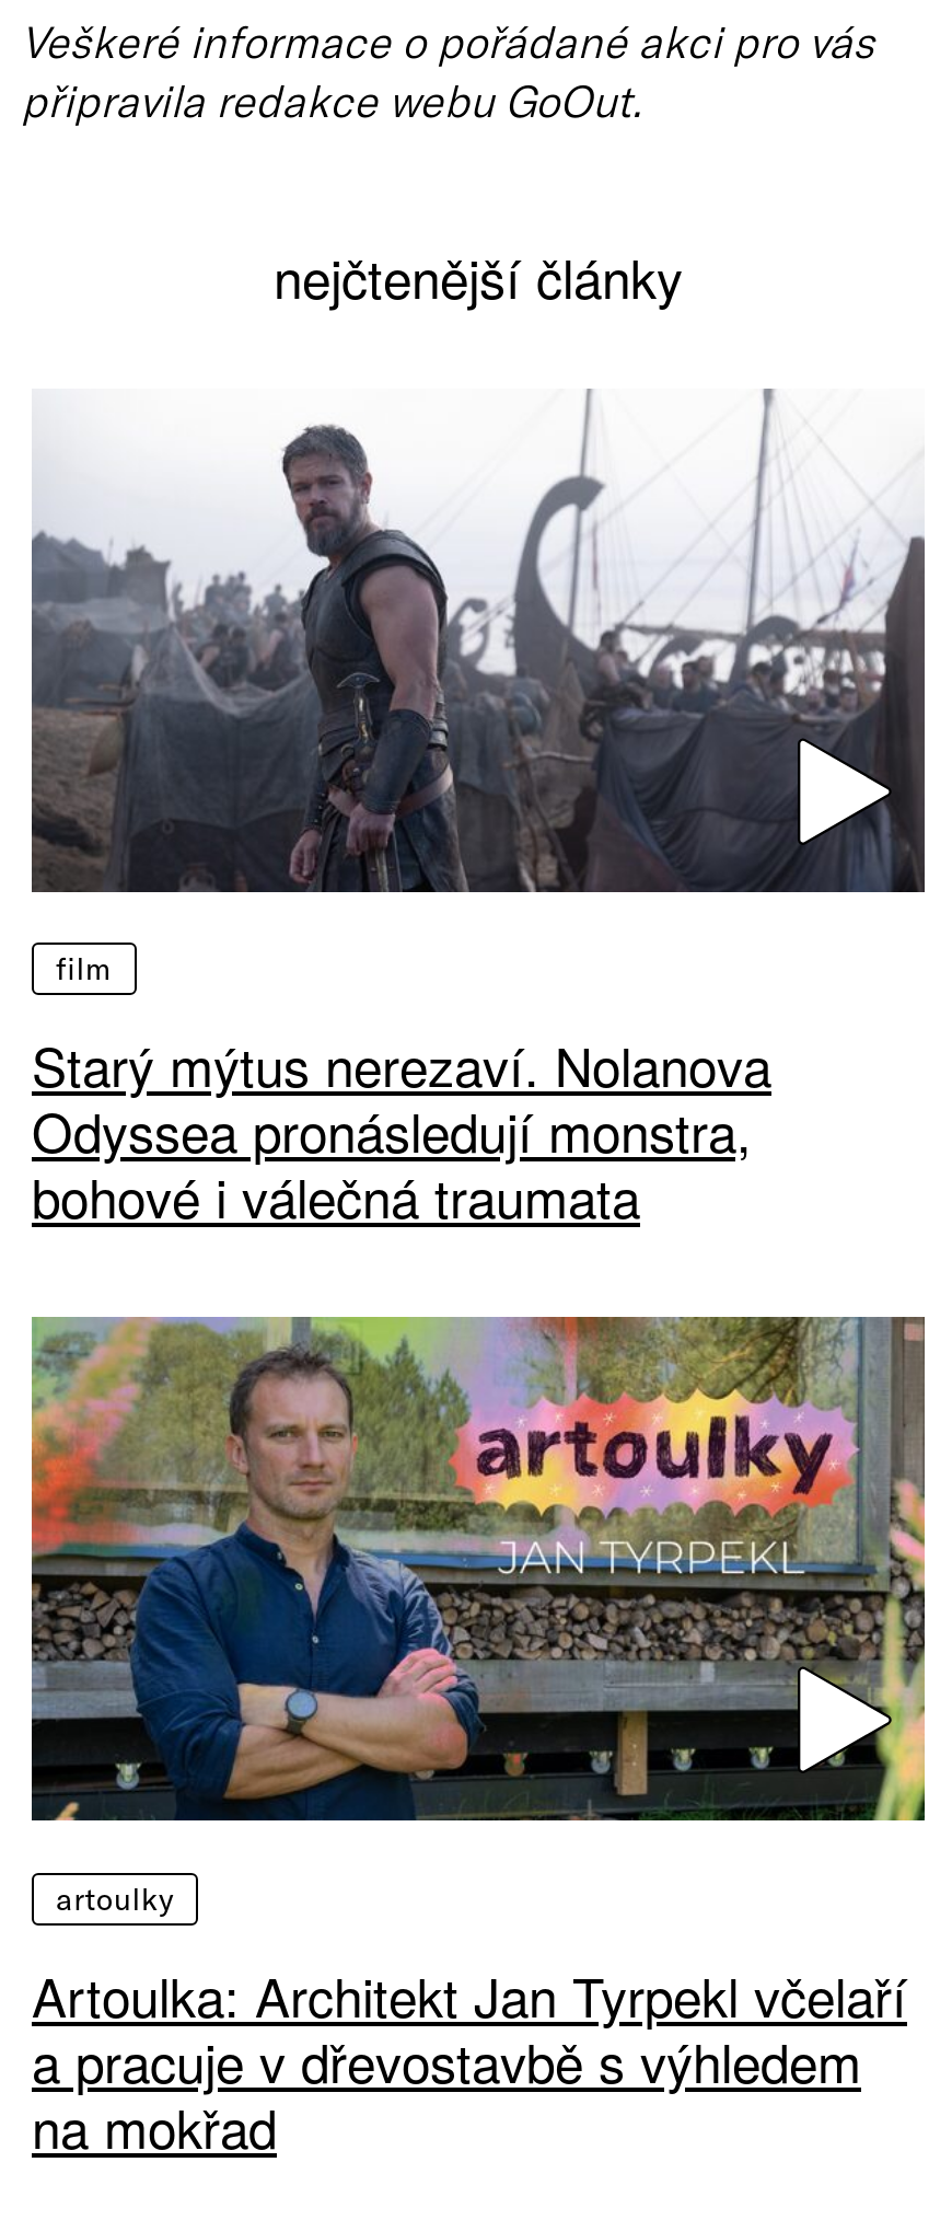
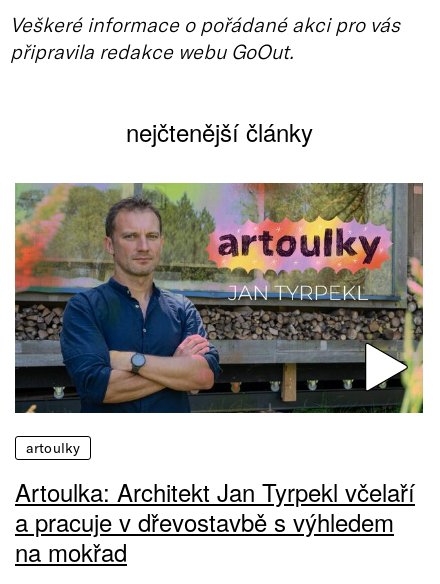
- [image]
- film
- Starý mýtus nerezaví. Nolanova
- Odyssea pronásledují monstra,
- bohové i válečná traumata
